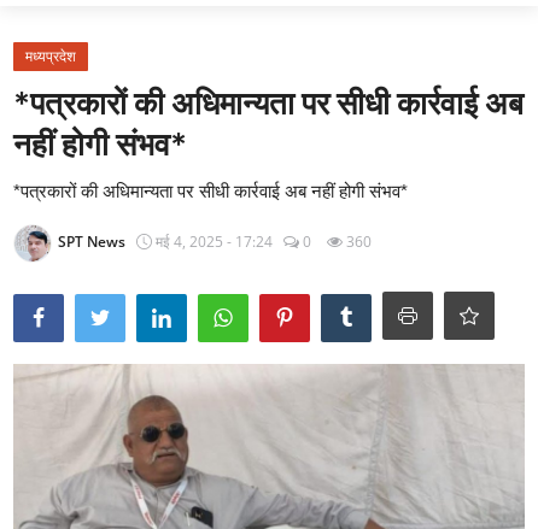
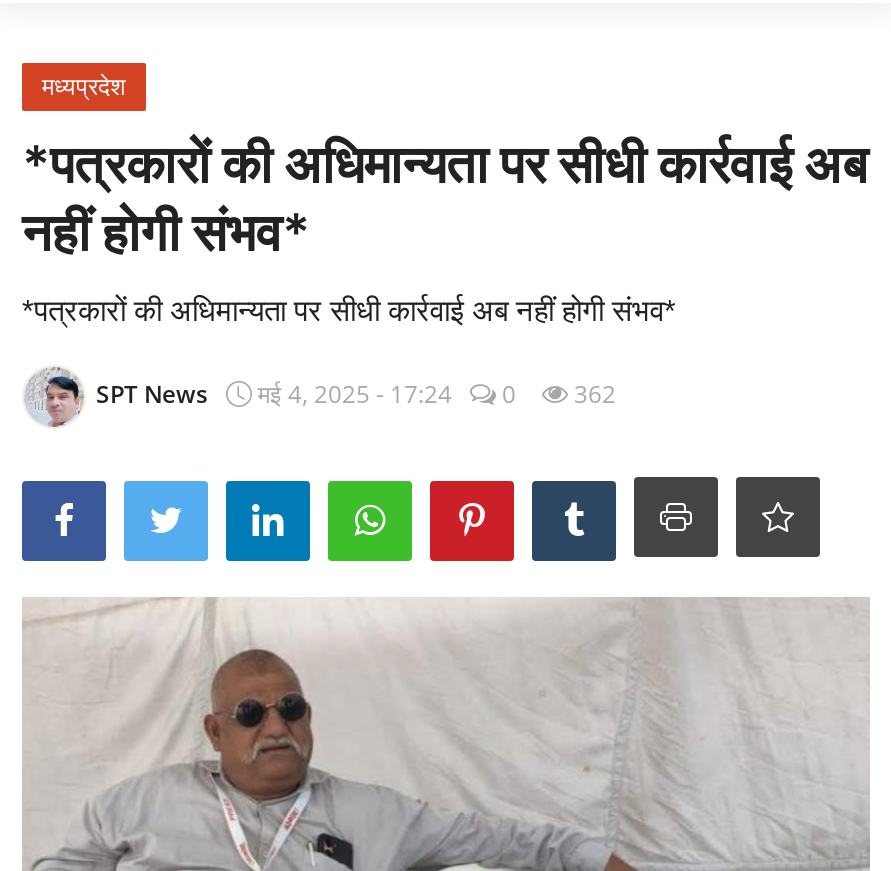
- SPT News मई 4, 2025 - 17:24 0 360
+ SPT News मई 4, 2025 - 17:24 0 362
